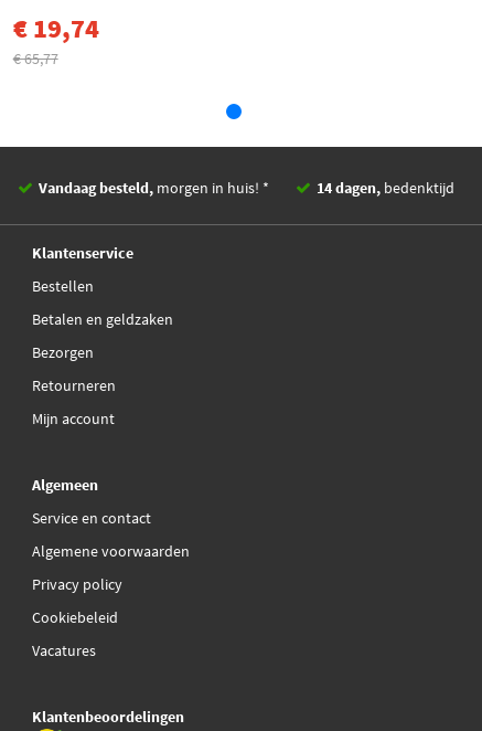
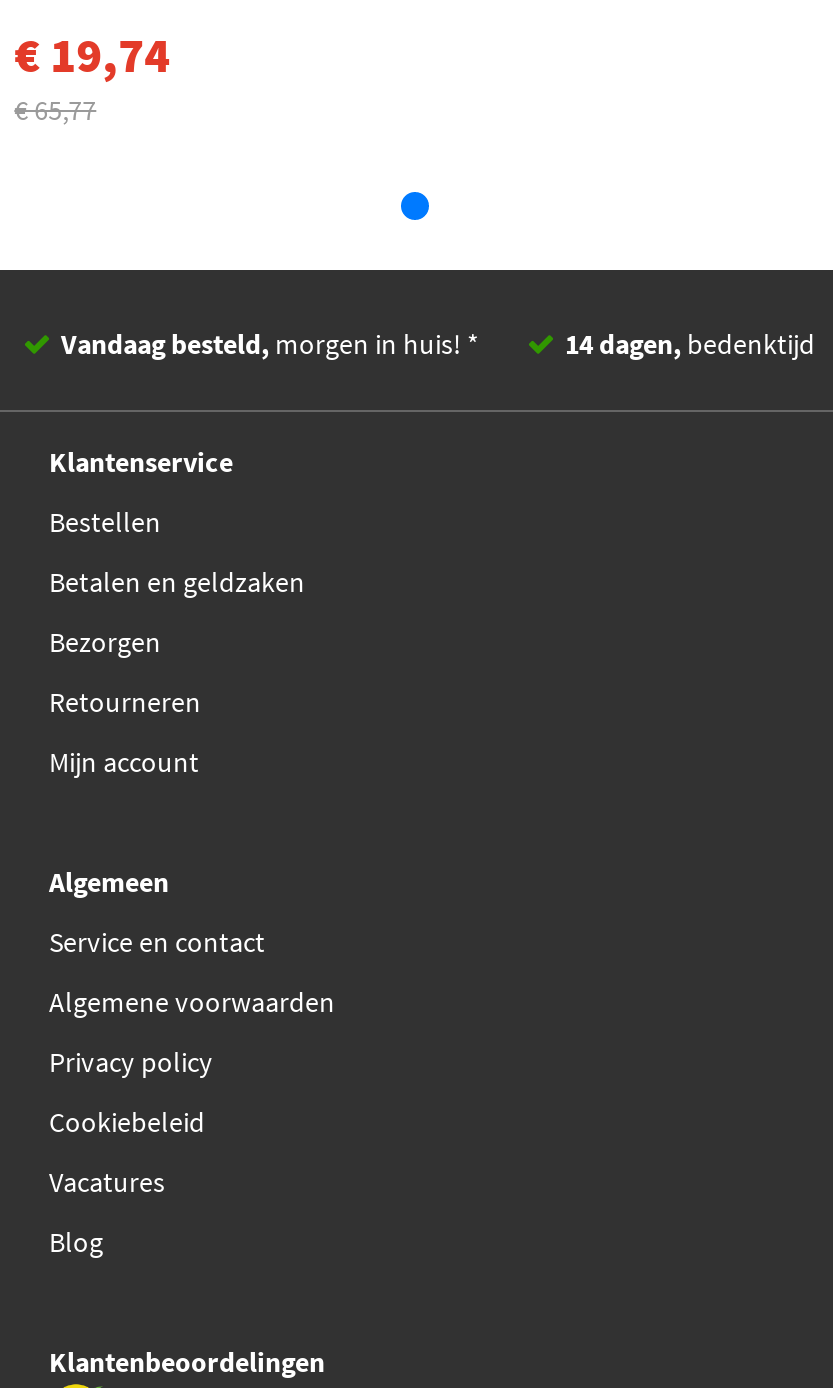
+ Blog
